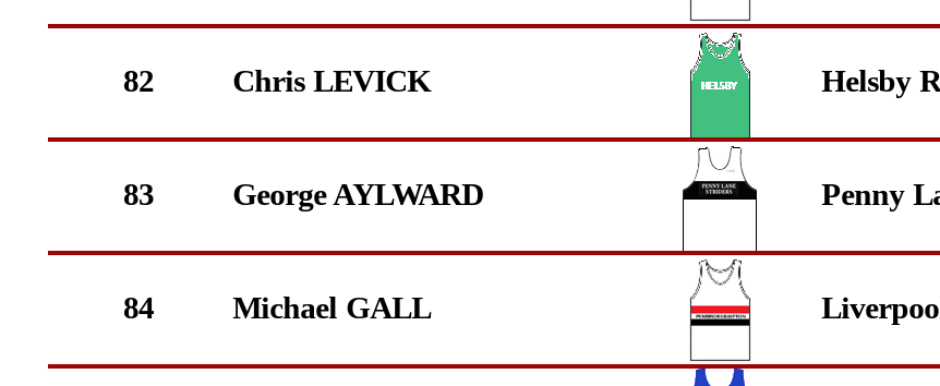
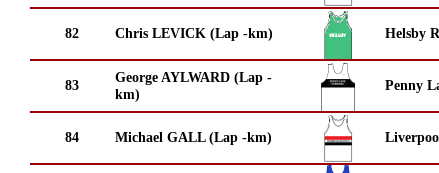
- Chris LEVICK
+ Chris LEVICK (Lap -km)

- George AYLWARD
+ George AYLWARD (Lap -
+ km)

- Michael GALL
+ Michael GALL (Lap -km)
